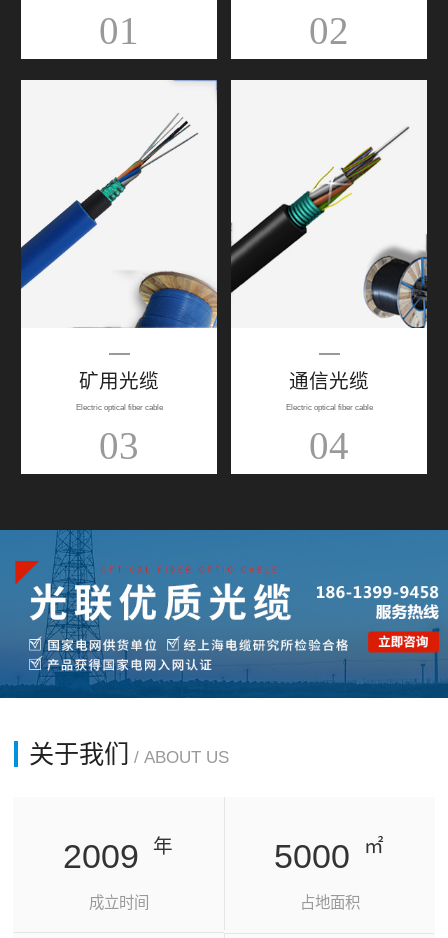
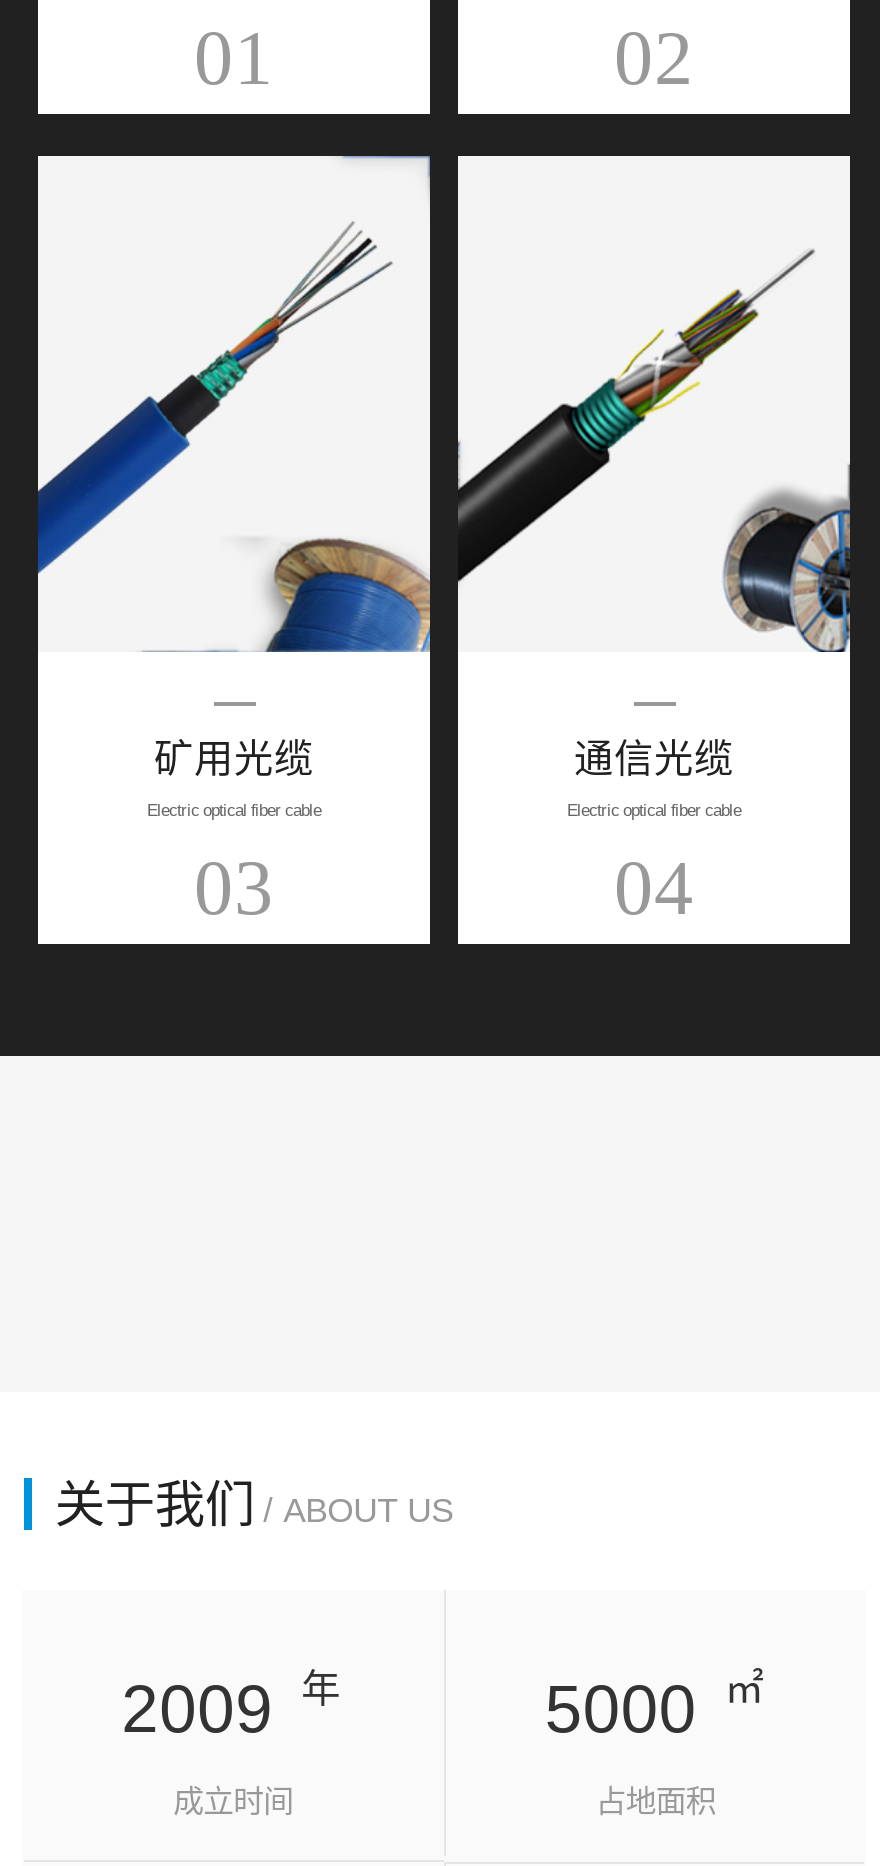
- [image]
